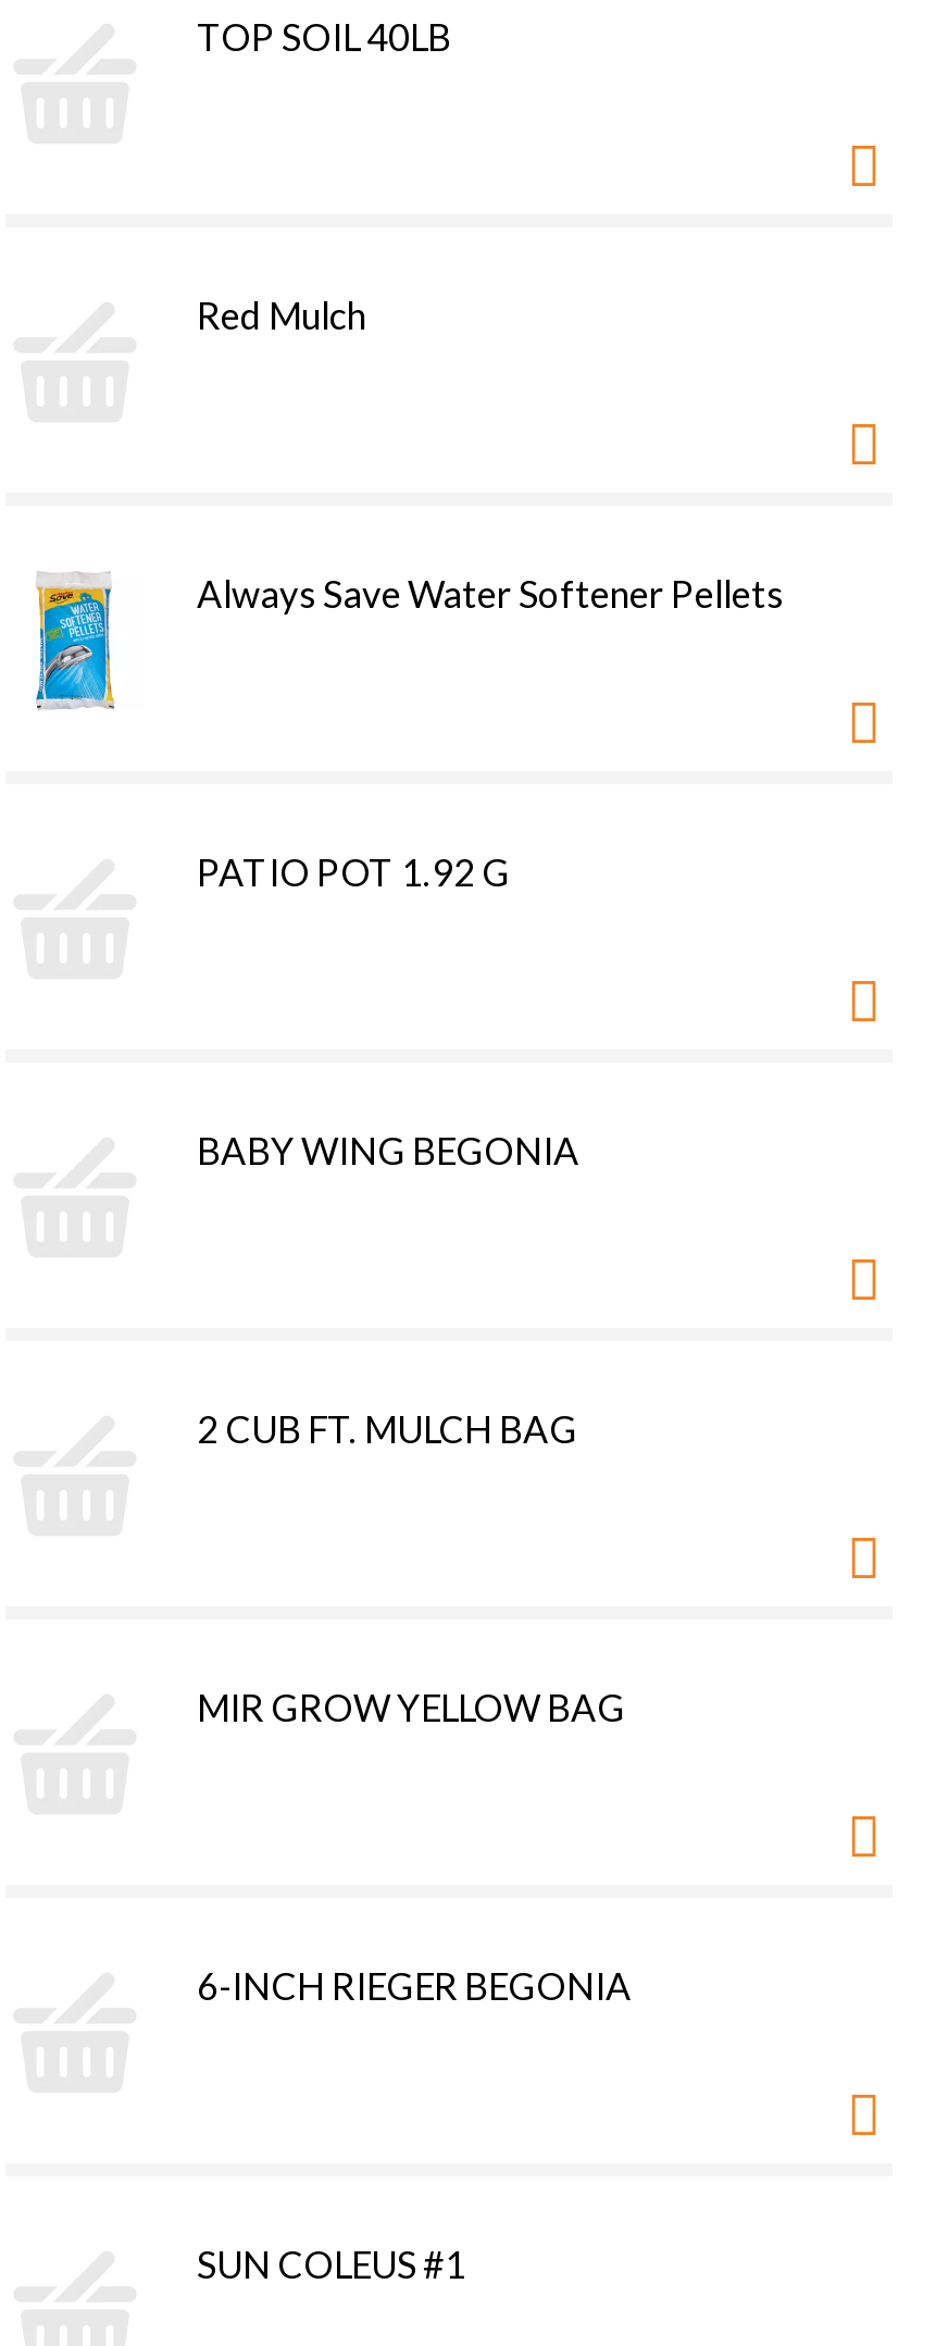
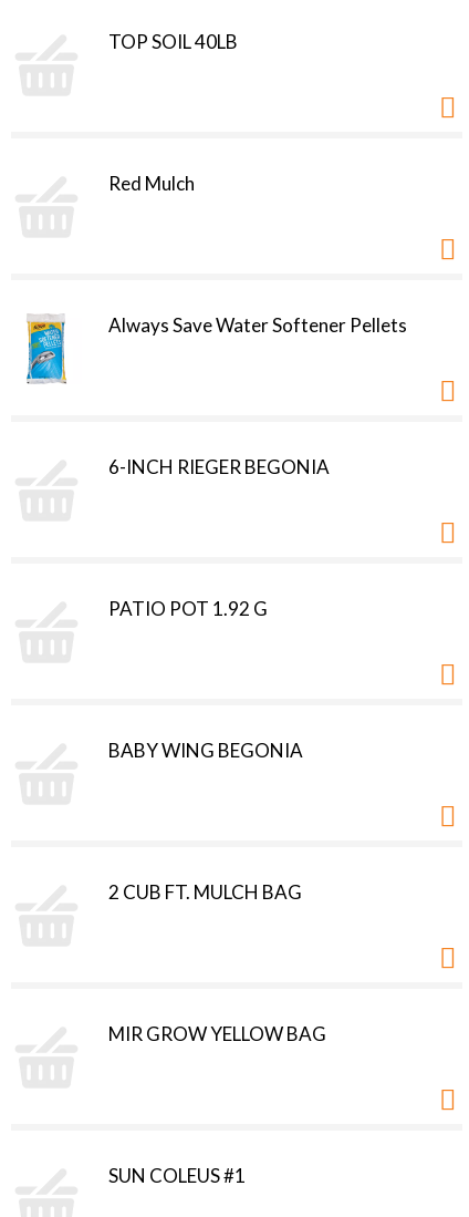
moved down: PATIO POT 1.92 G | BABY WING BEGONIA | 2 CUB FT. MULCH BAG | MIR GROW YELLOW BAG

moved up: 6-INCH RIEGER BEGONIA
